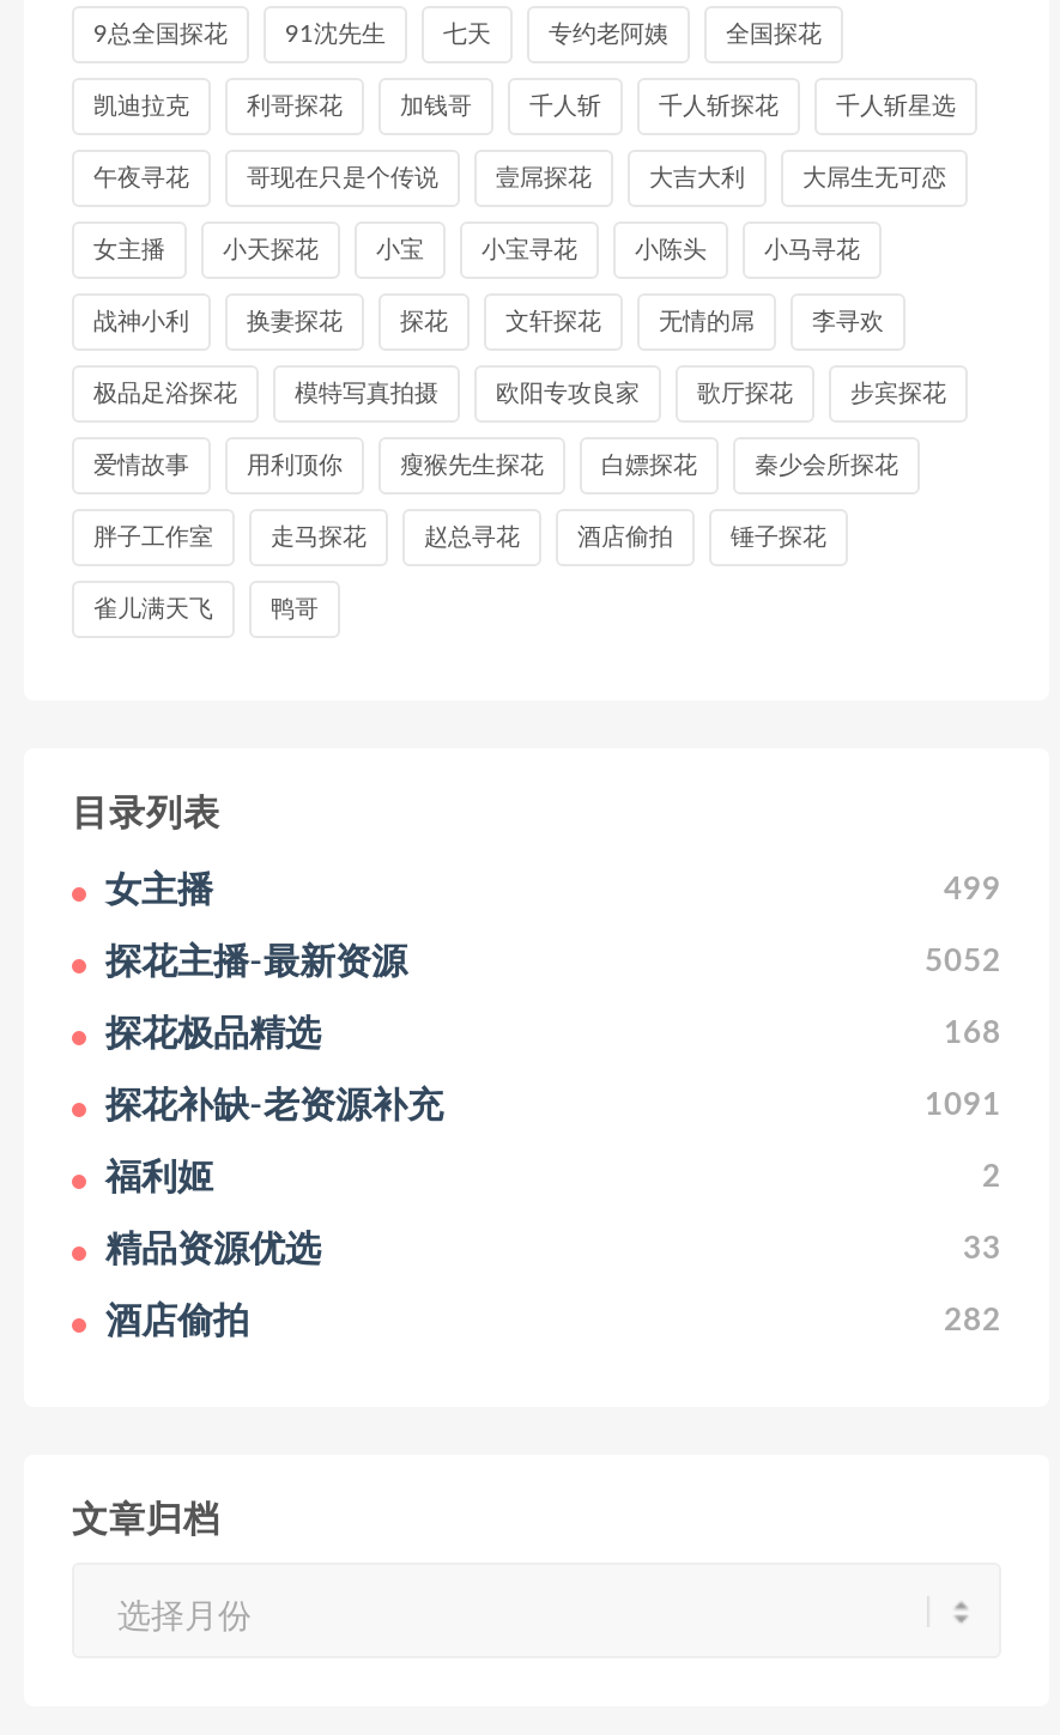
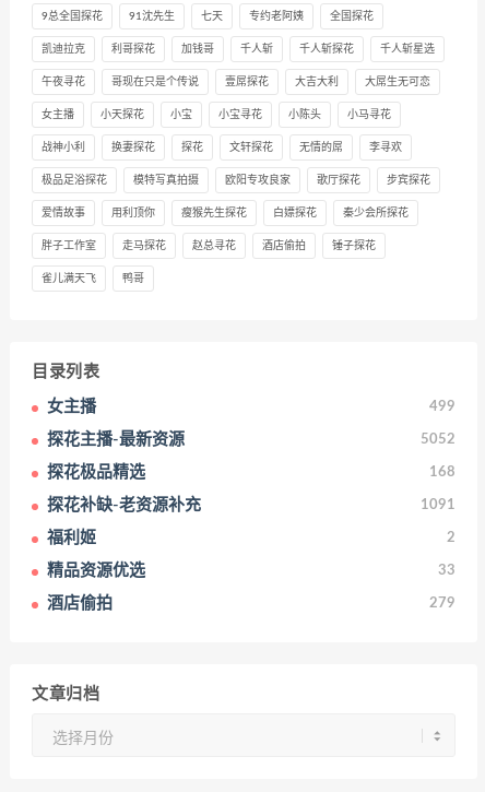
- 282
+ 279
